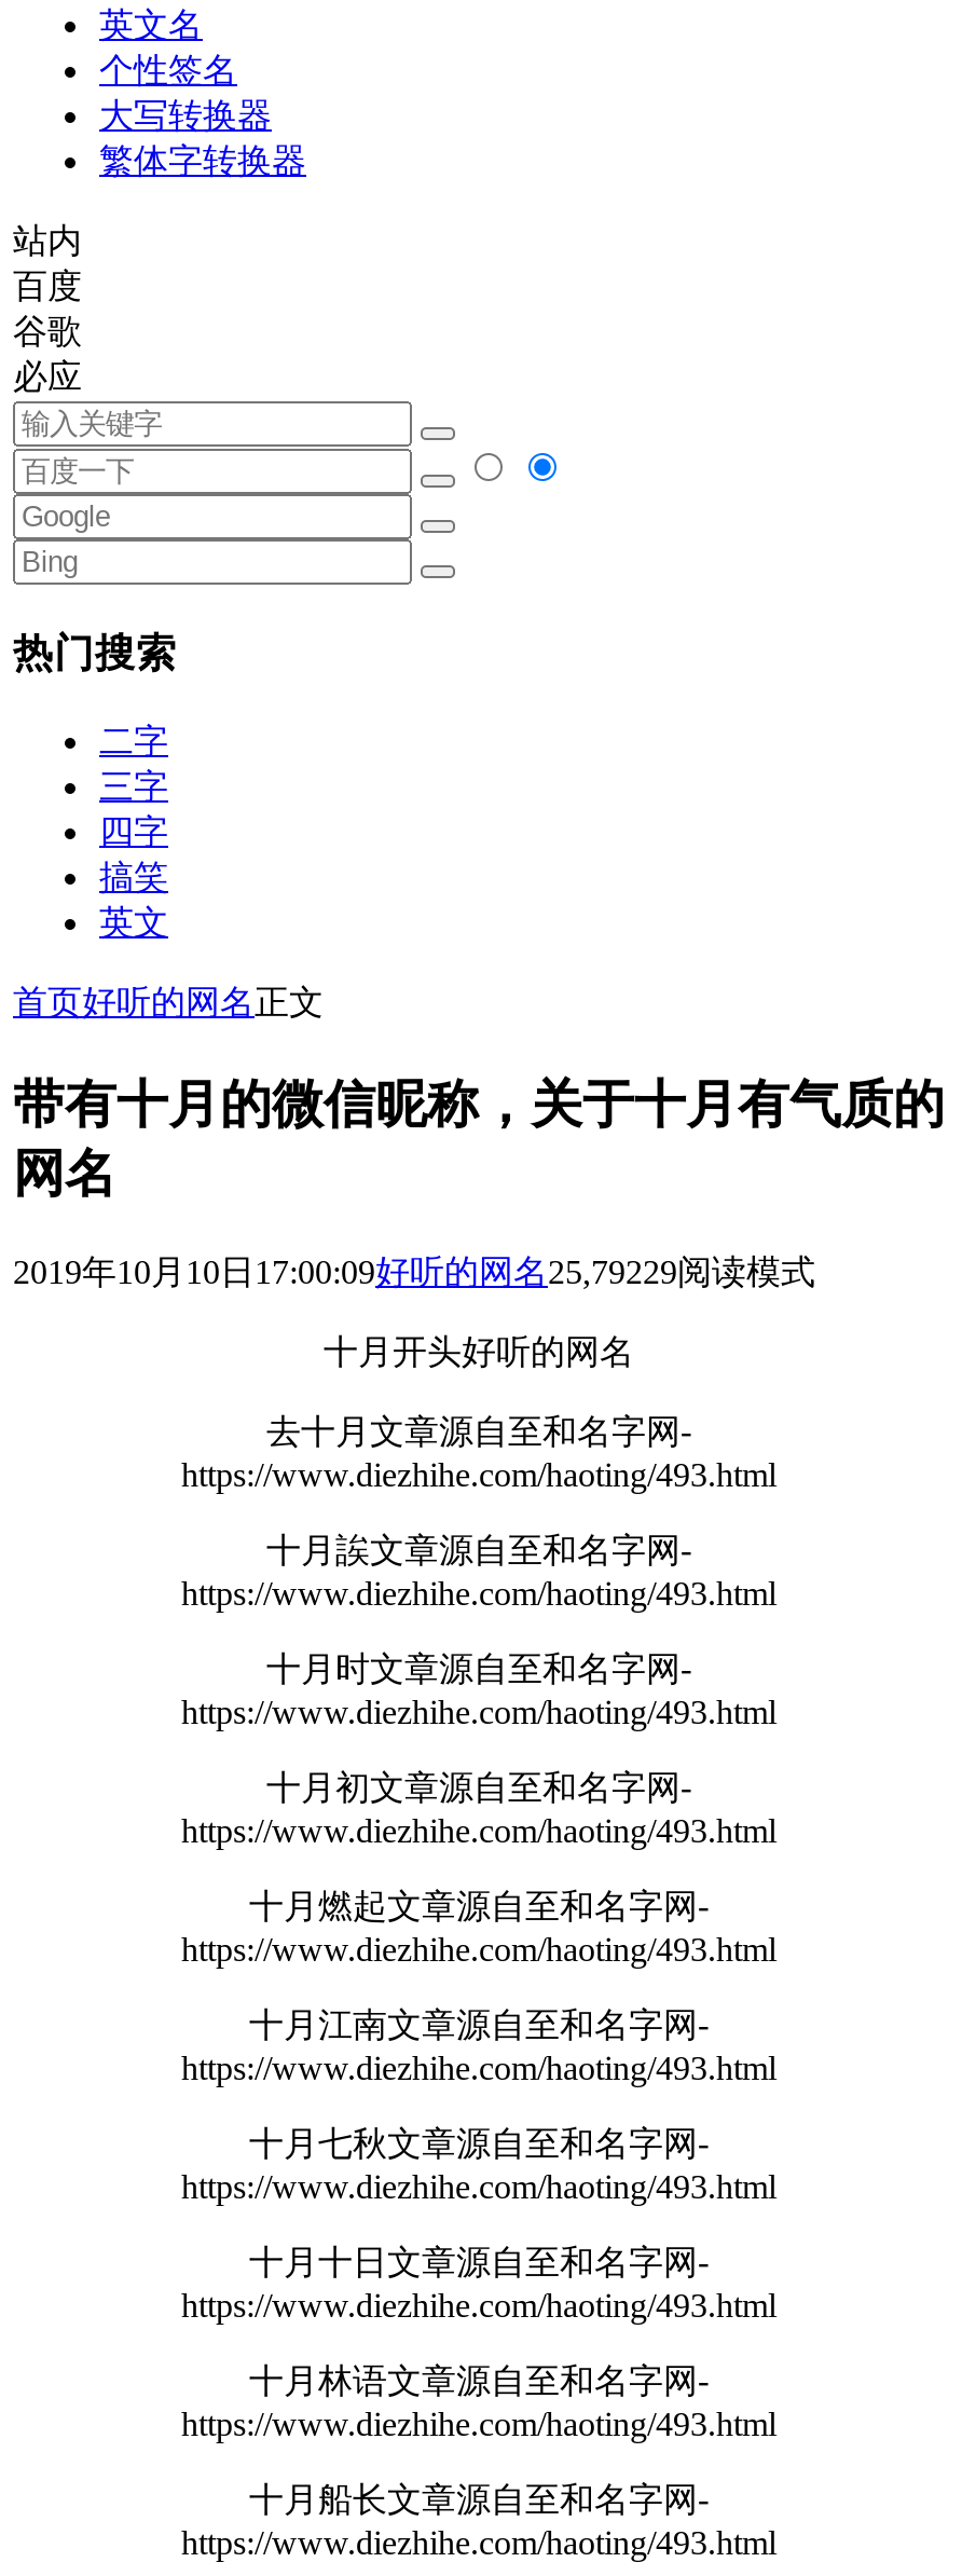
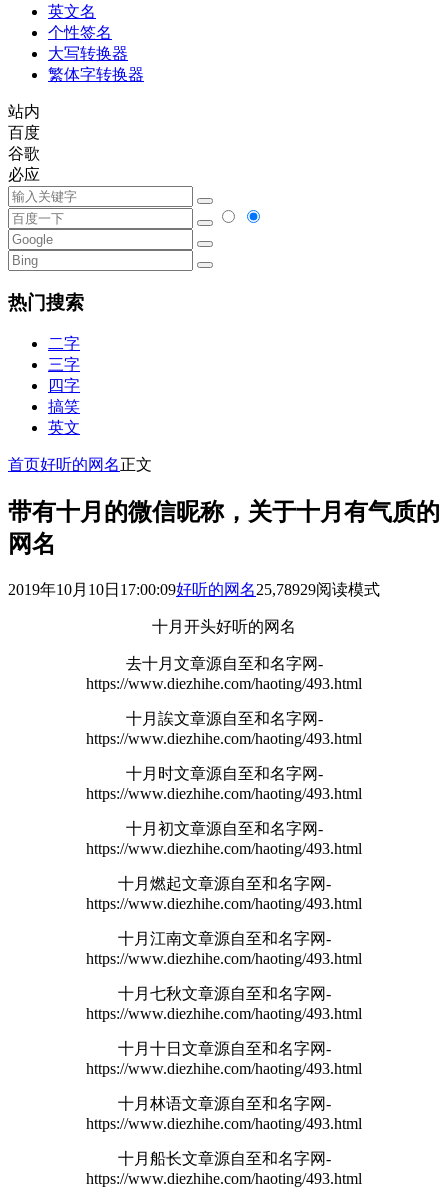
- 2019年10月10日17:00:09好听的网名25,79229阅读模式
+ 2019年10月10日17:00:09好听的网名25,78929阅读模式
